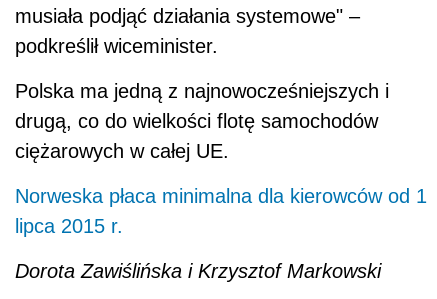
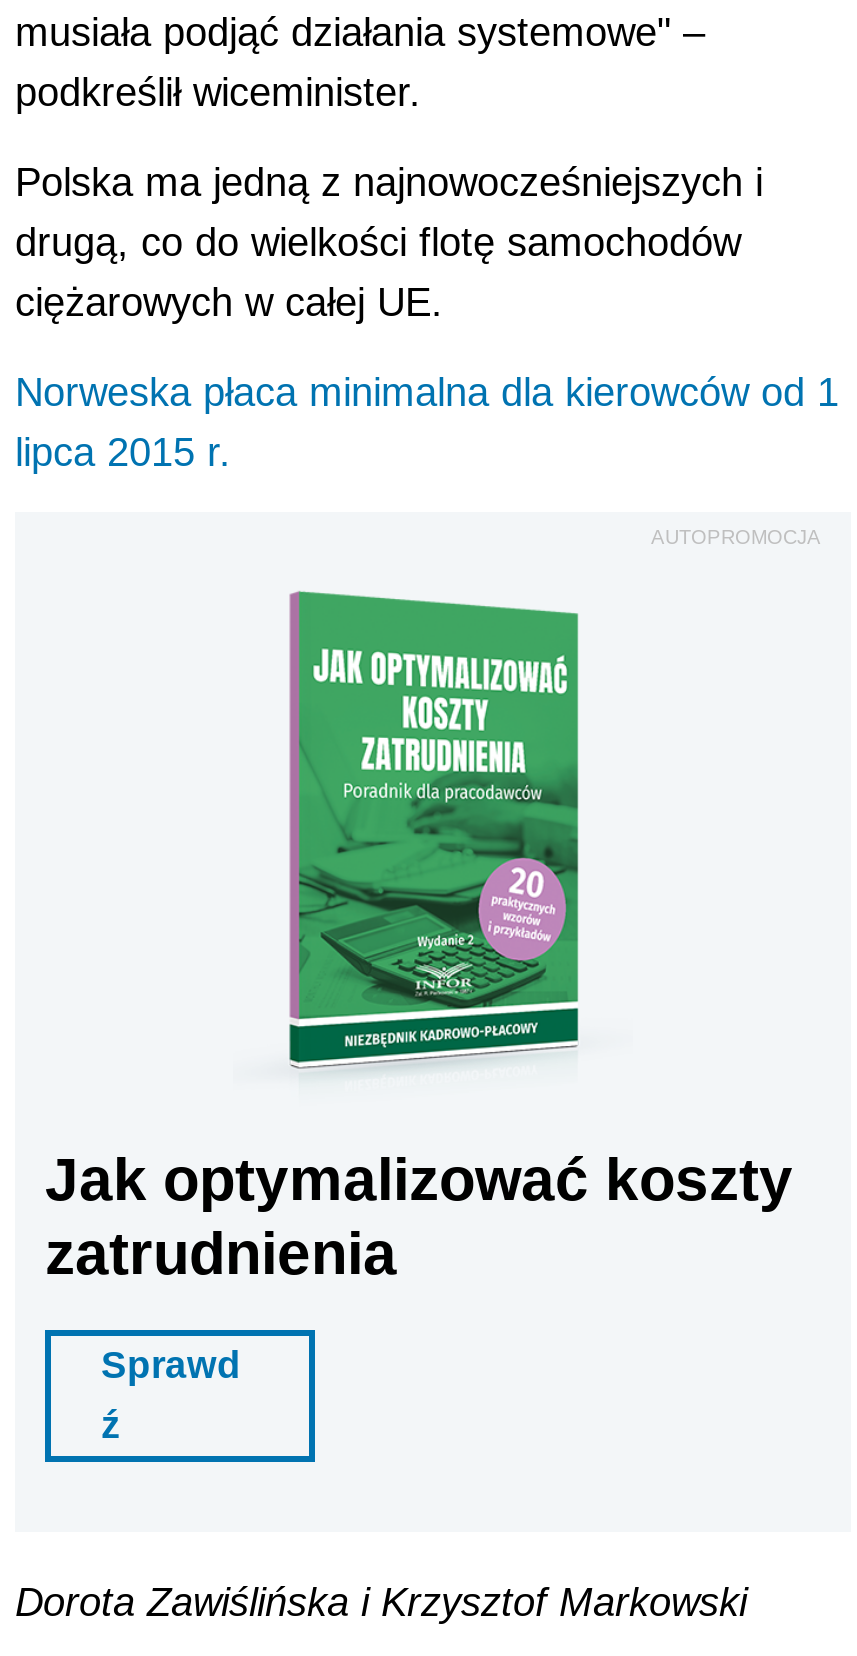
+ [image]
+ Jak optymalizować koszty
+ zatrudnienia
+ Sprawd
+ ź

+ AUTOPROMOCJA
